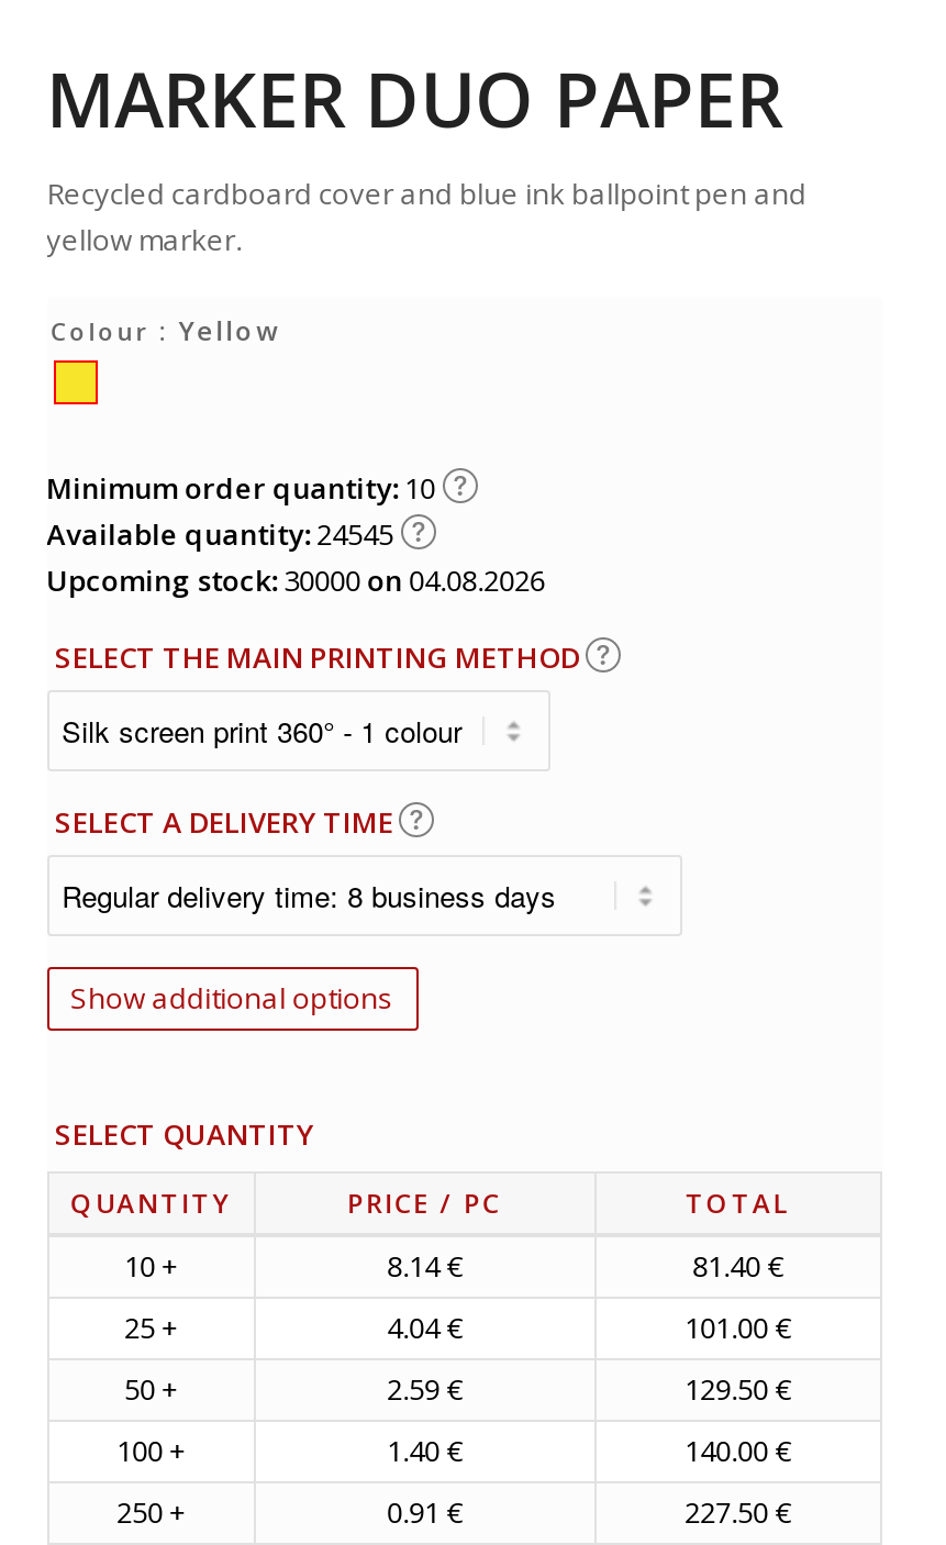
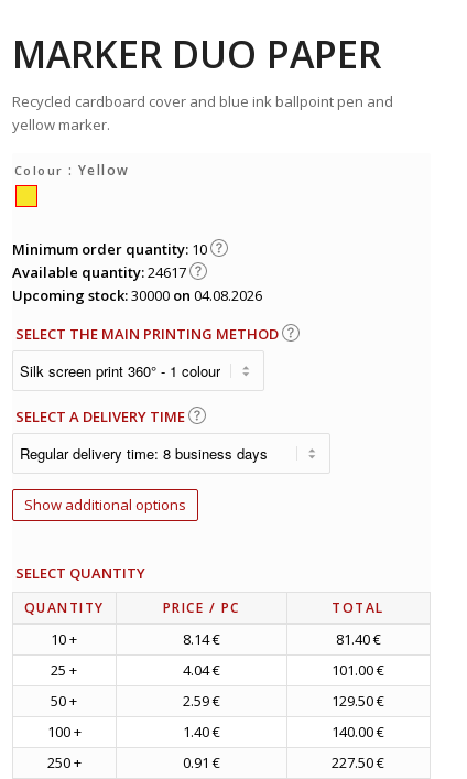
- Available quantity: 24545
+ Available quantity: 24617
